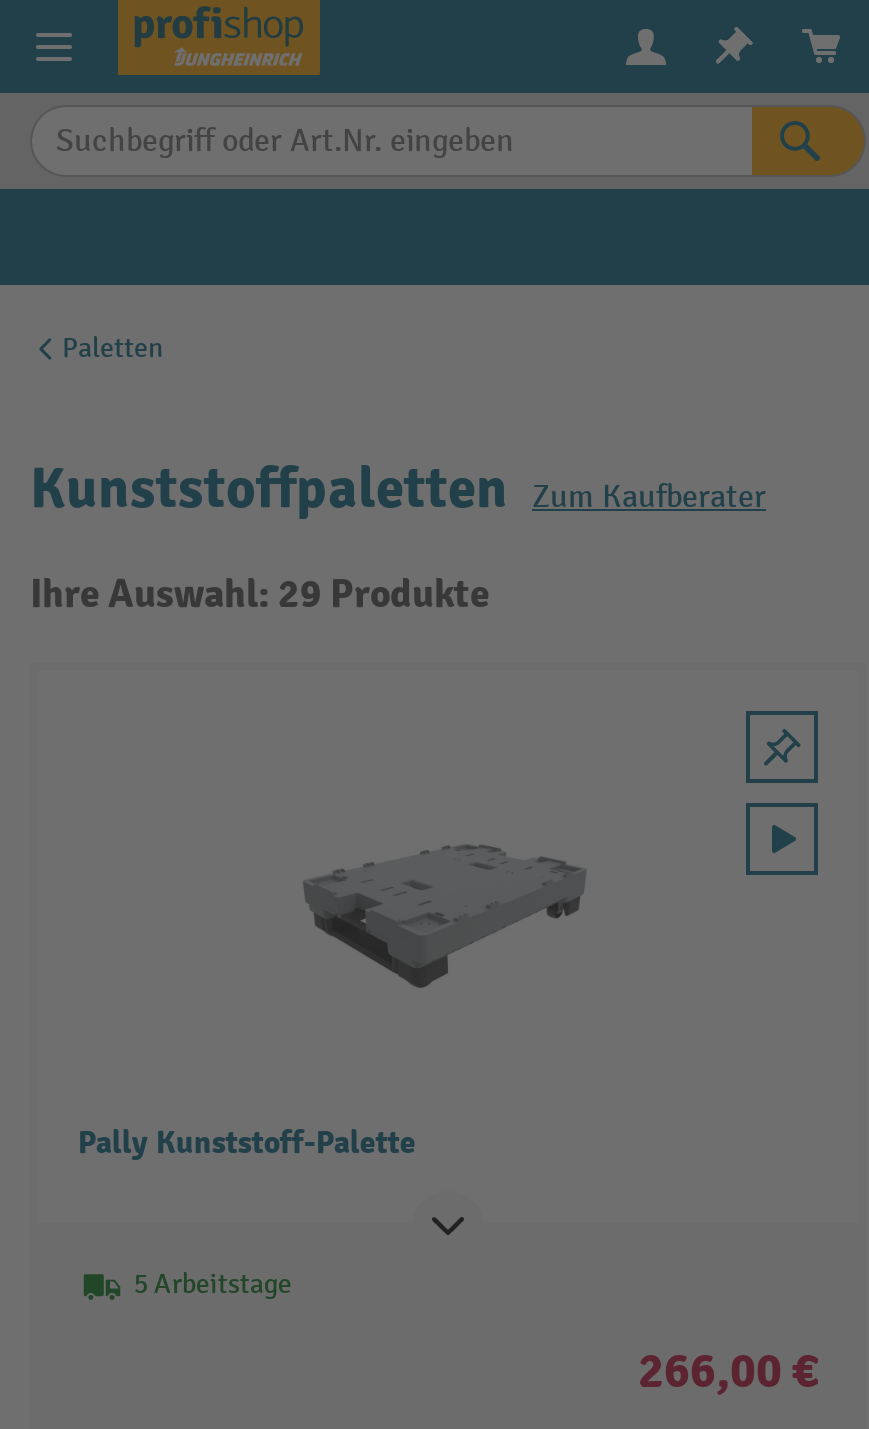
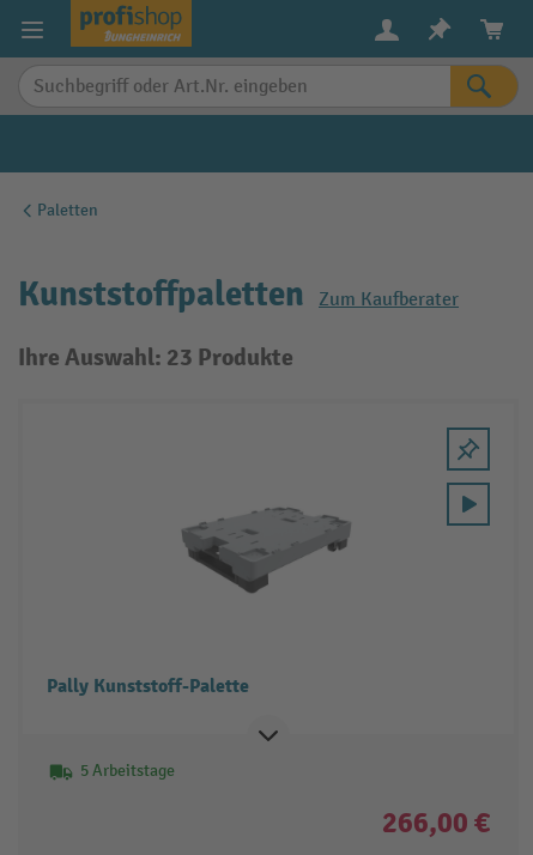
- Ihre Auswahl: 29 Produkte
+ Ihre Auswahl: 23 Produkte
